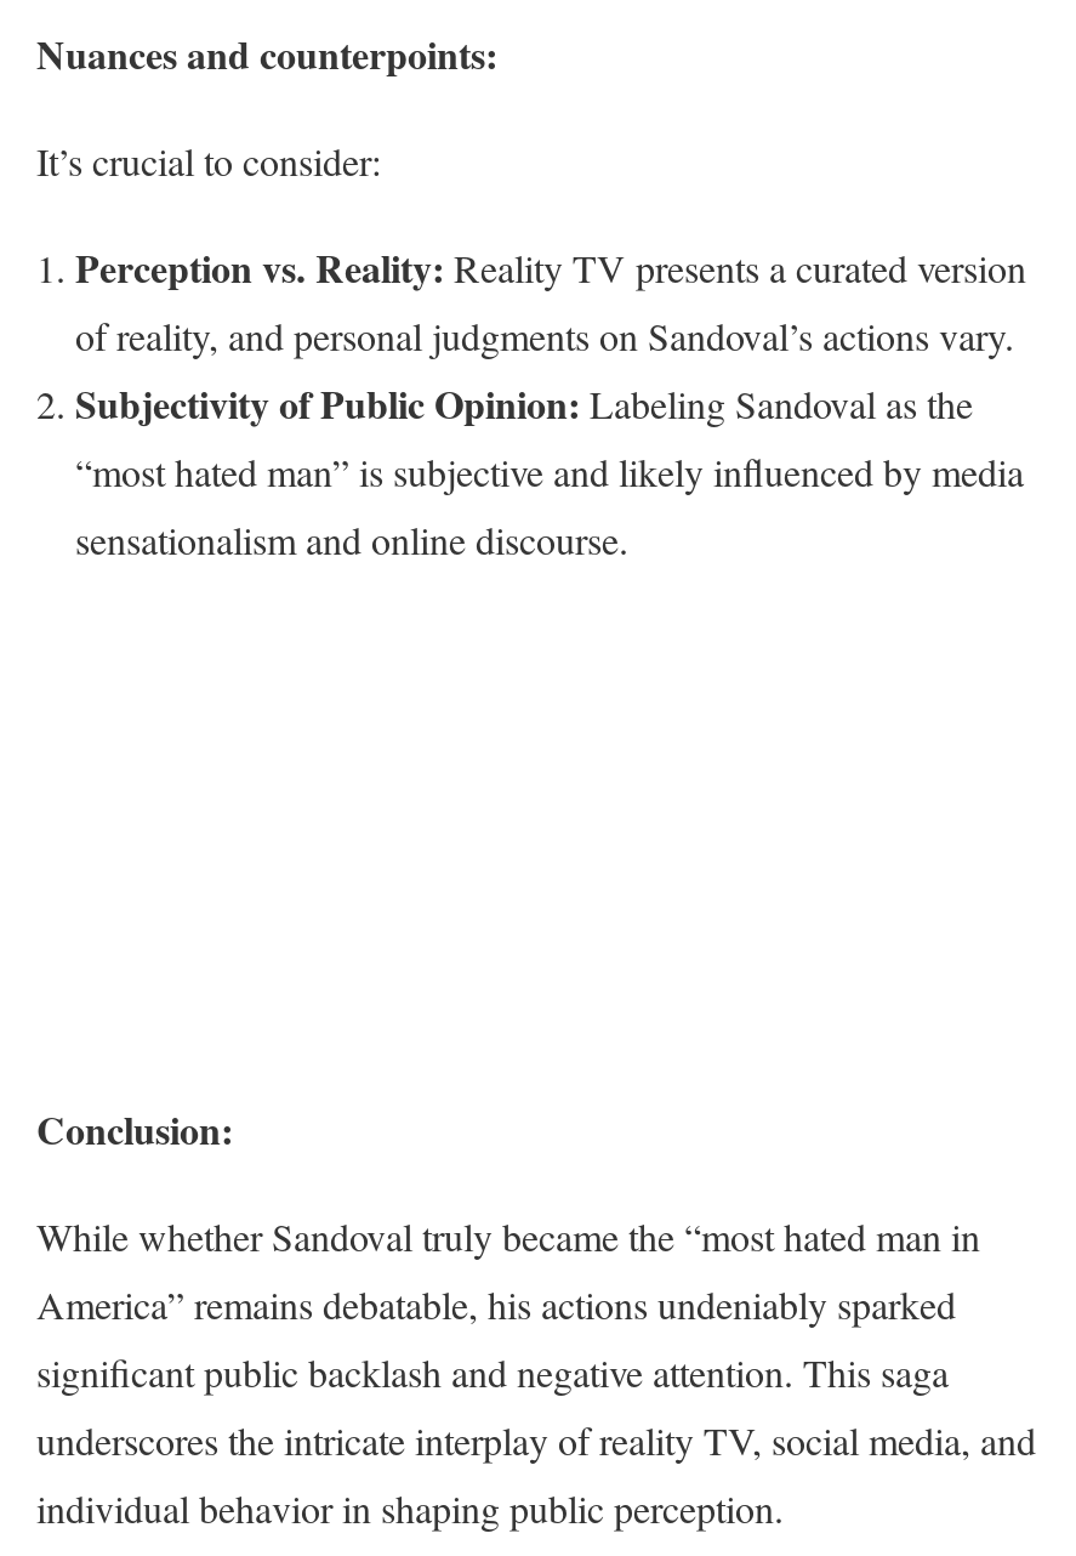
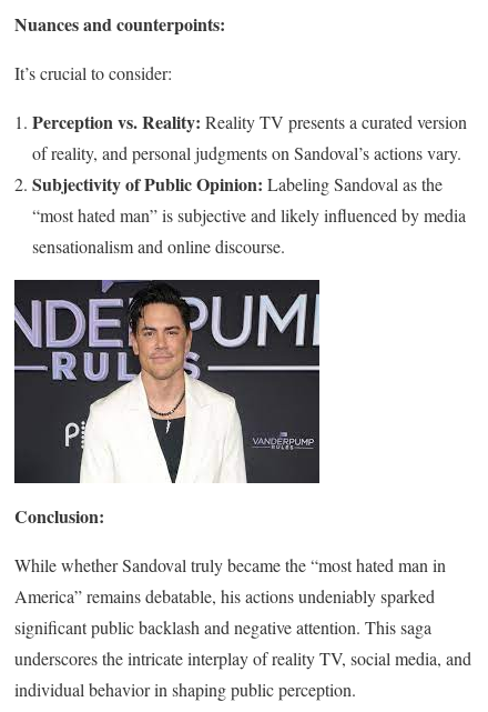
+ [image]
